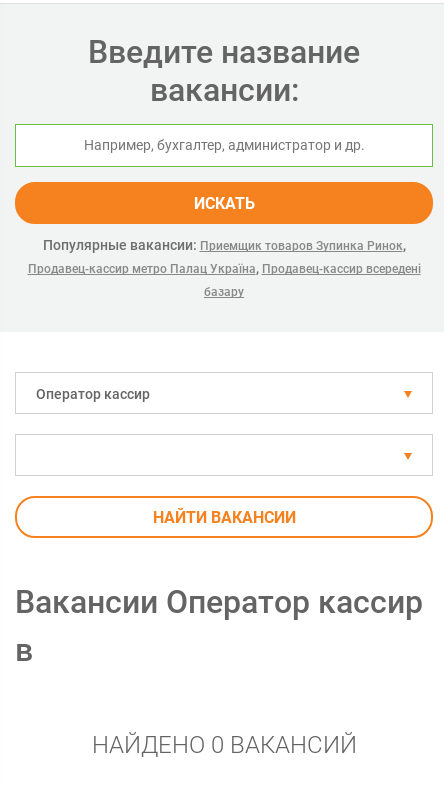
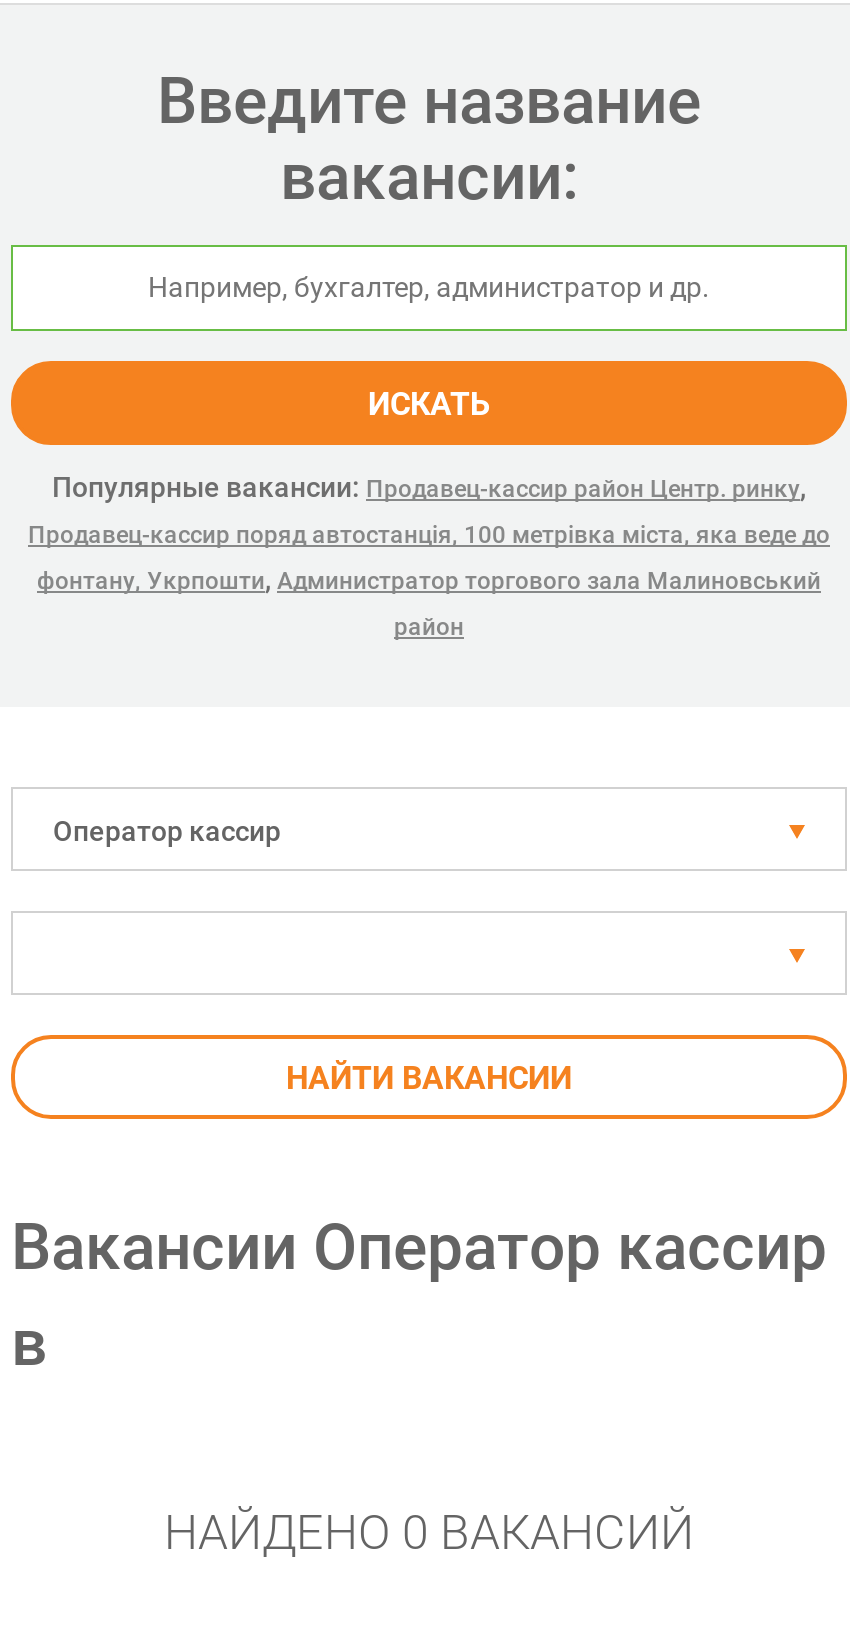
- Популярные вакансии: Приемщик товаров Зупинка Ринок,
- Продавец-кассир метро Палац Україна, Продавец-кассир всередені
- базару
+ Популярные вакансии: Продавец-кассир район Центр. ринку,
+ Продавец-кассир поряд автостанція, 100 метрівка міста, яка веде до
+ фонтану, Укрпошти, Администратор торгового зала Малиновський
+ район
